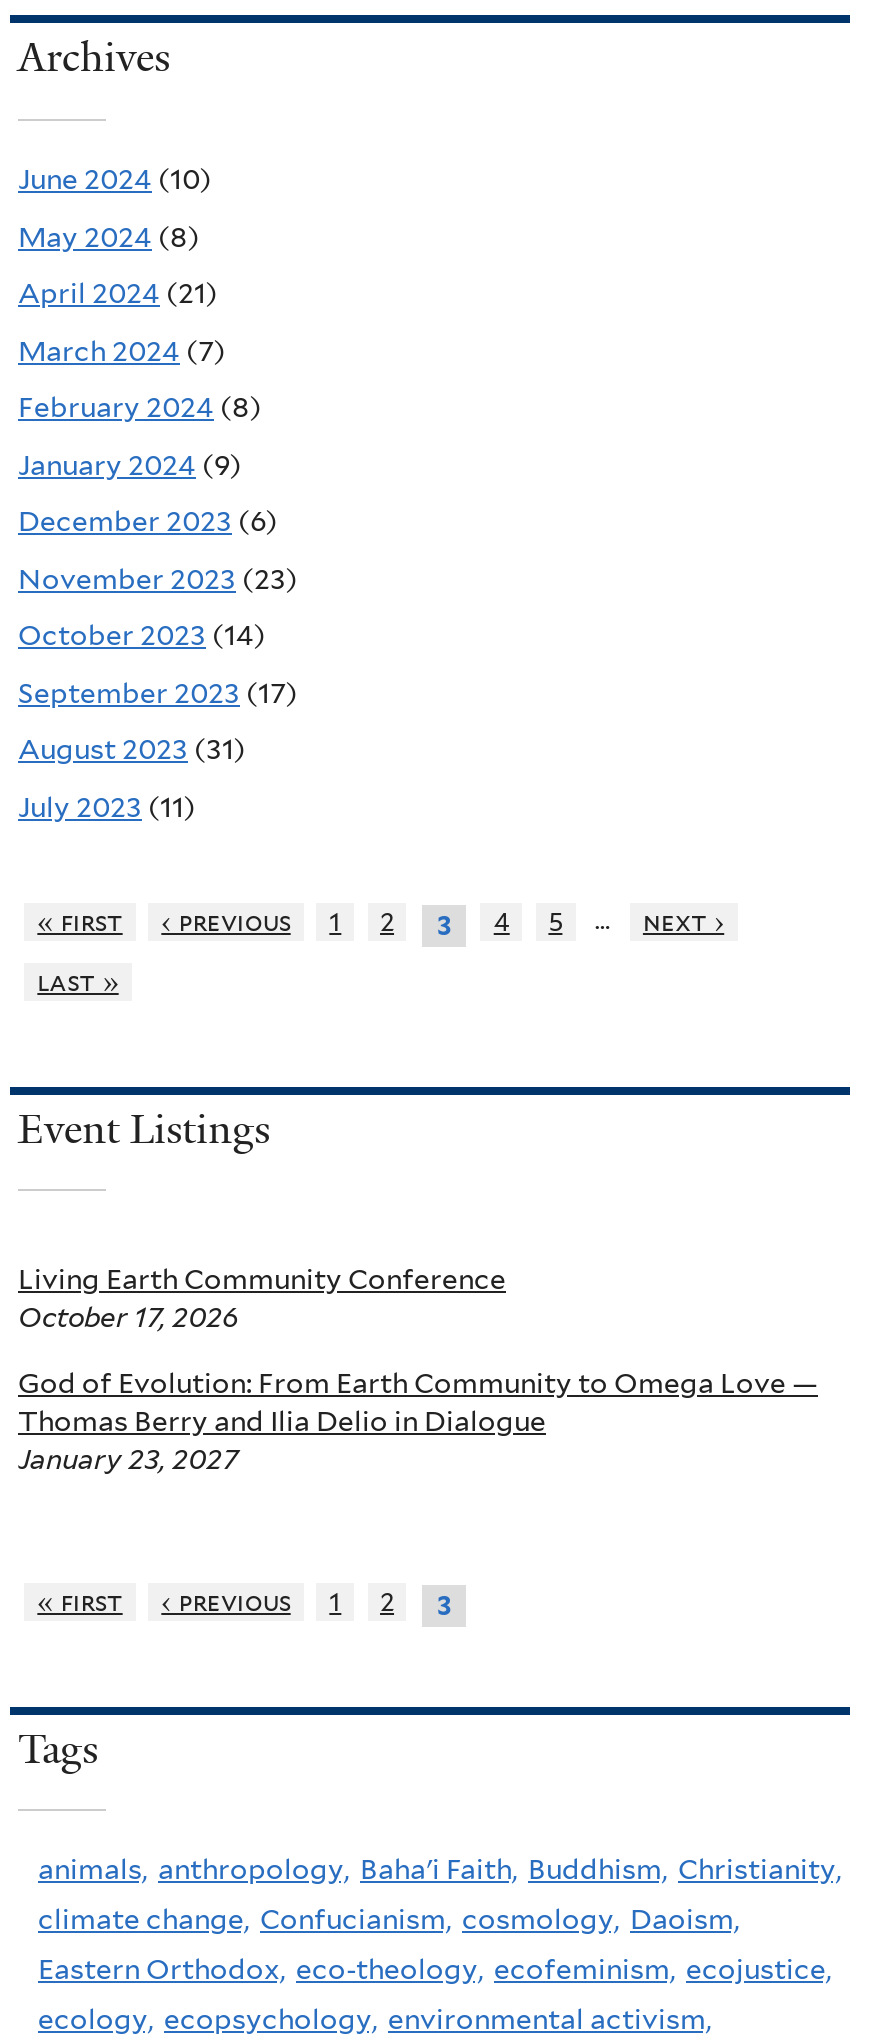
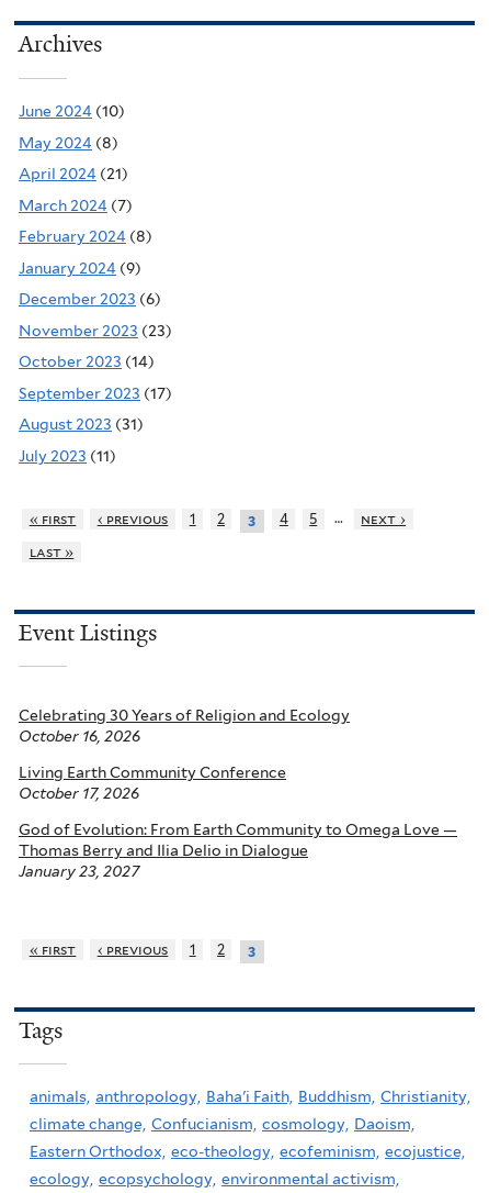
+ Celebrating 30 Years of Religion and Ecology
+ October 16, 2026
